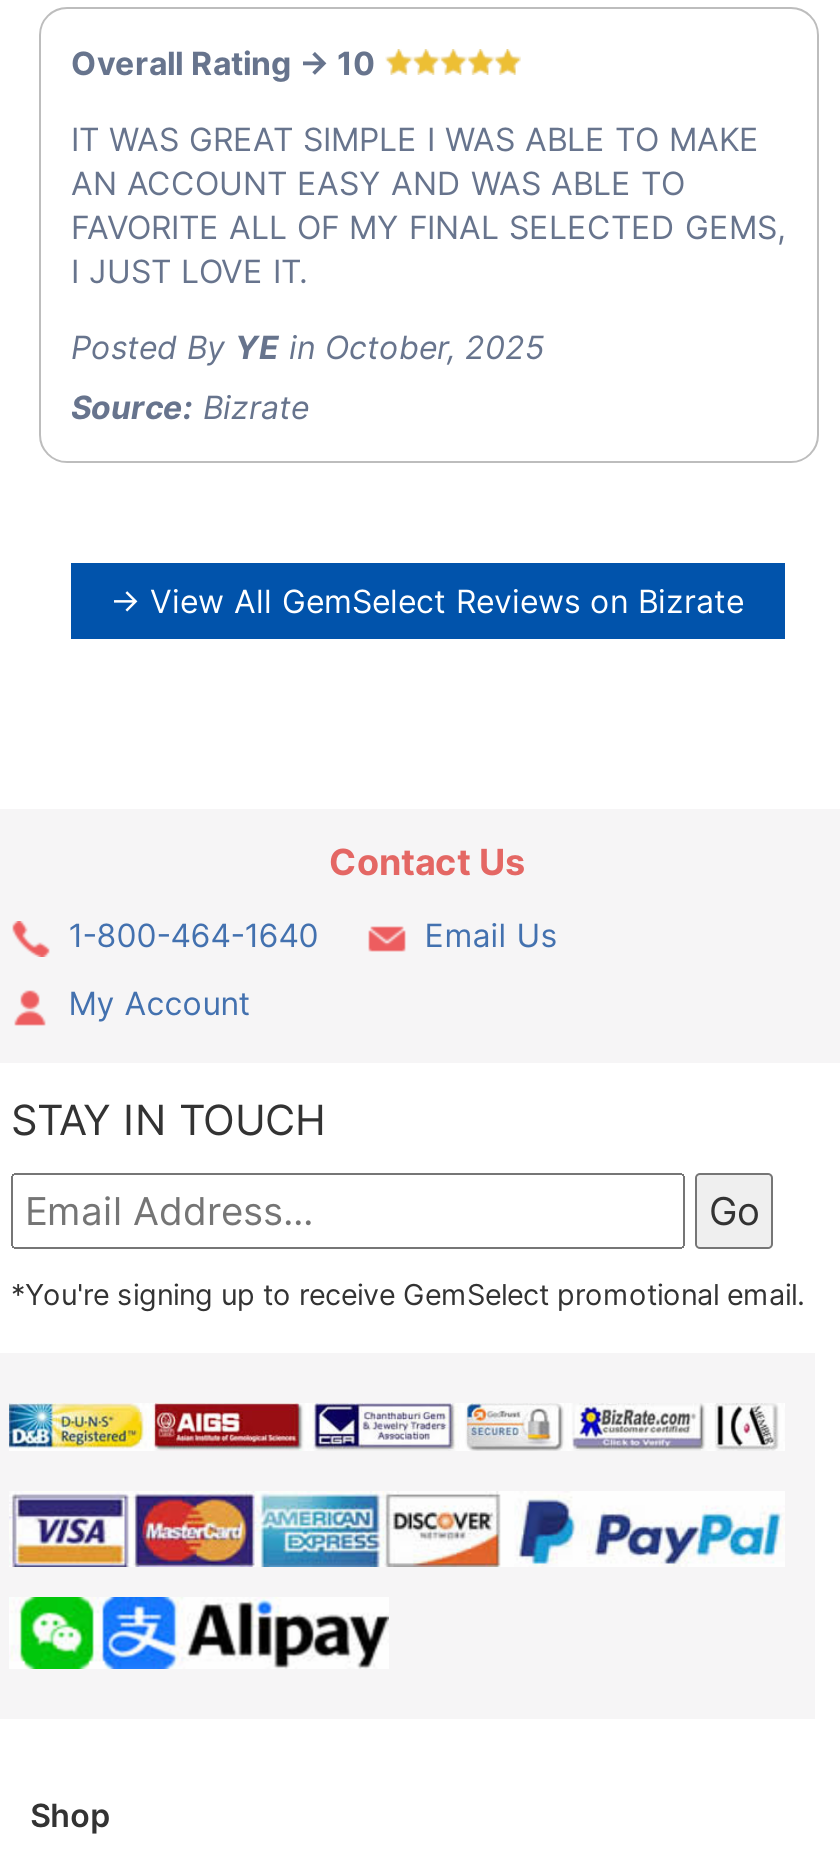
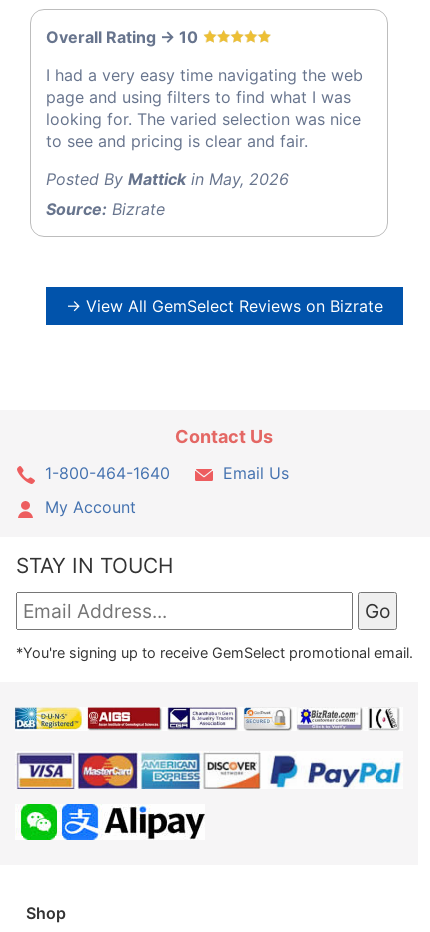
- IT WAS GREAT SIMPLE I WAS ABLE TO MAKE
- AN ACCOUNT EASY AND WAS ABLE TO
- FAVORITE ALL OF MY FINAL SELECTED GEMS,
- I JUST LOVE IT.
+ I had a very easy time navigating the web
+ page and using filters to find what I was
+ looking for. The varied selection was nice
+ to see and pricing is clear and fair.

- Posted By YE in October, 2025
+ Posted By Mattick in May, 2026
